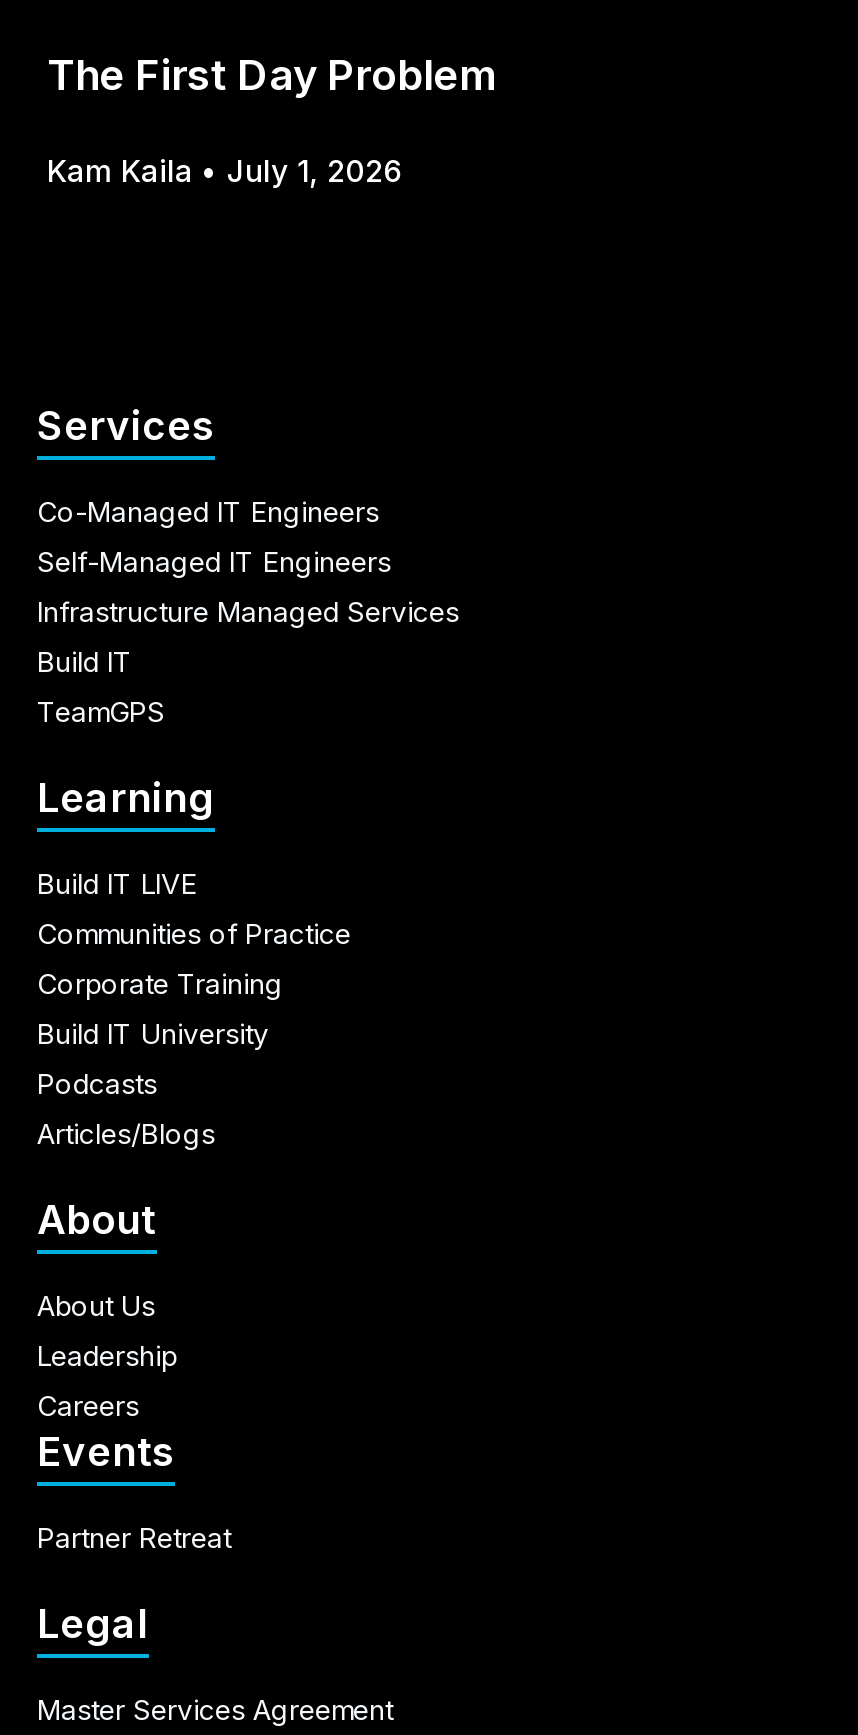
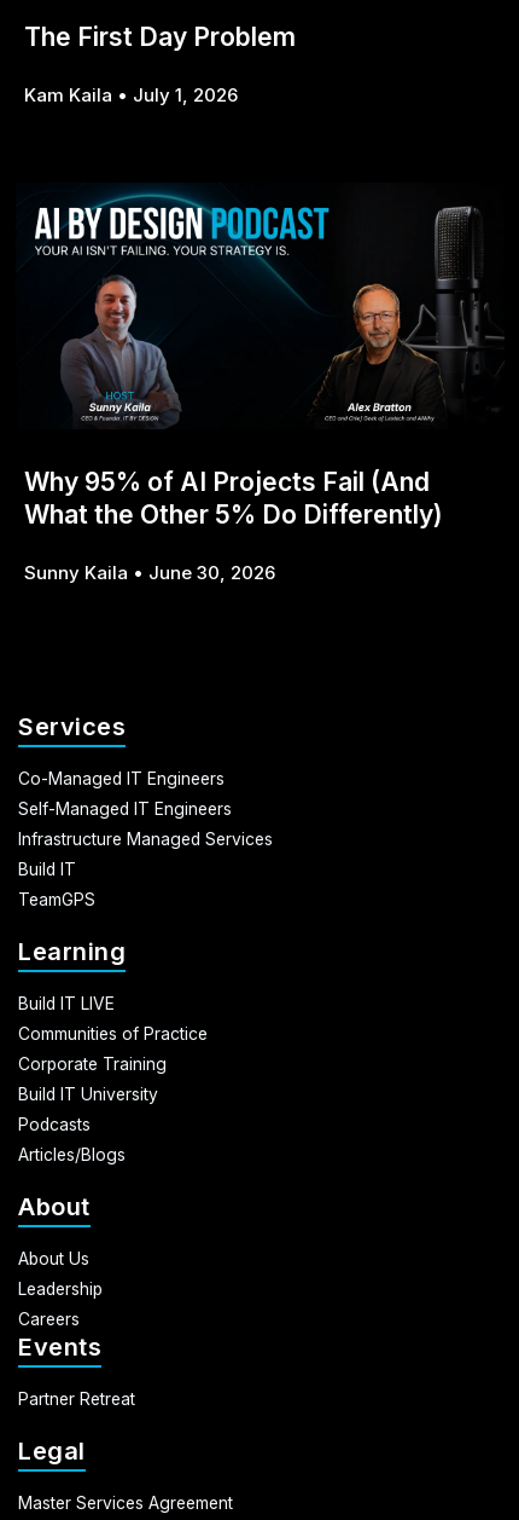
+ [image]
+ Why 95% of AI Projects Fail (And
+ What the Other 5% Do Differently)
+ Sunny Kaila
+ June 30, 2026
